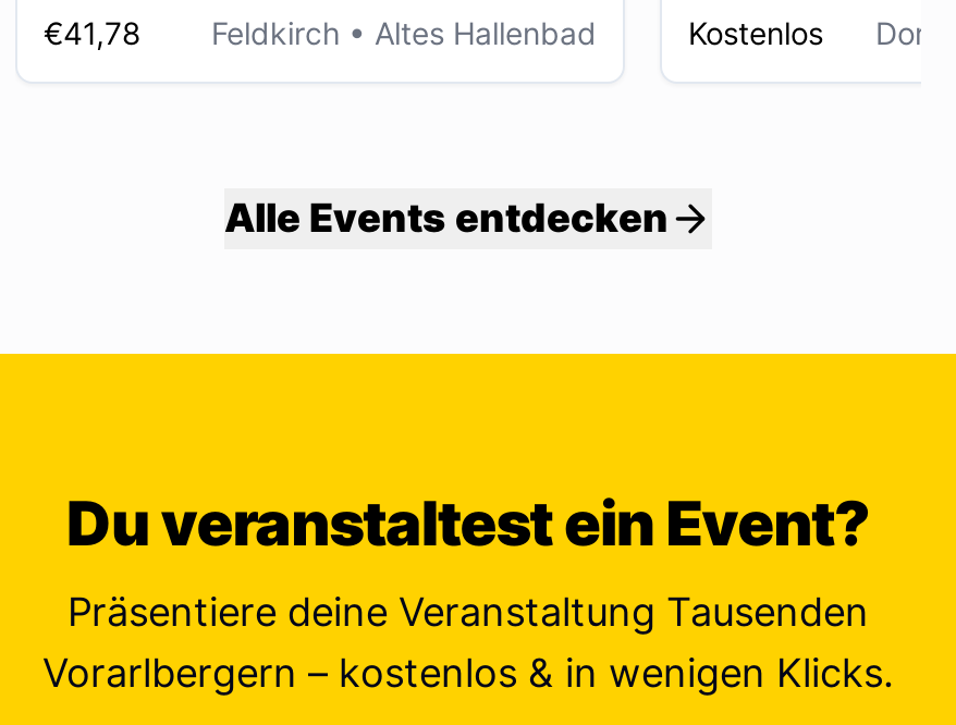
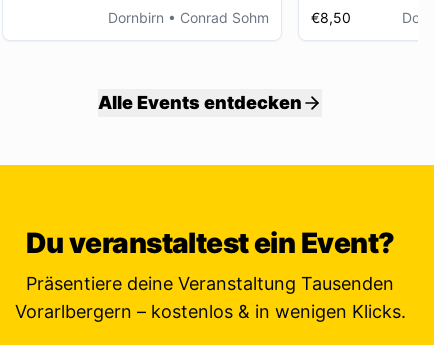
- €41,78
- Feldkirch • Altes Hallenbad
+ Dornbirn • Conrad Sohm

- Kostenlos
+ €8,50
